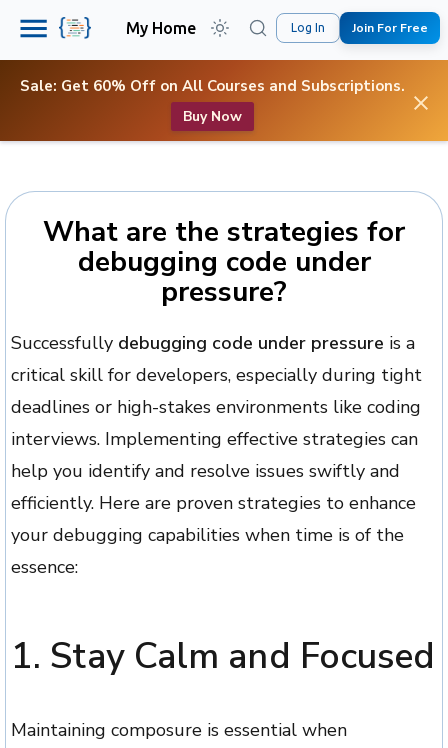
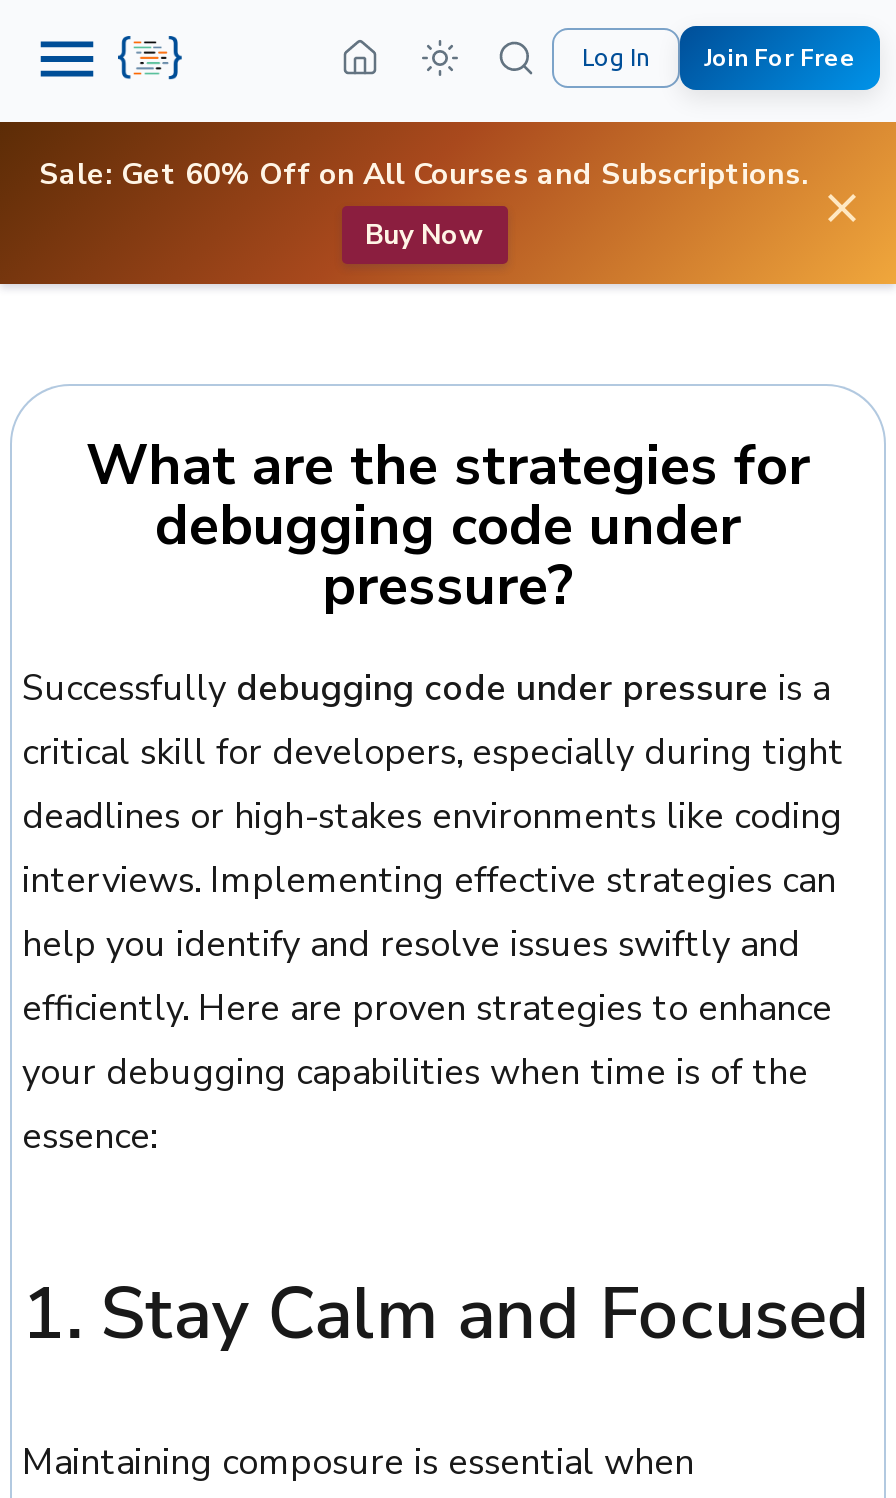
- My Home
